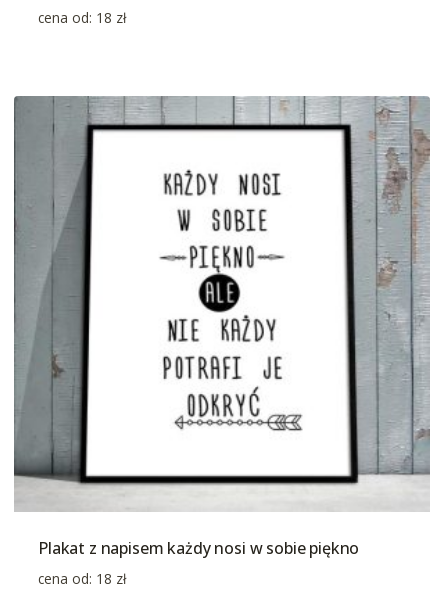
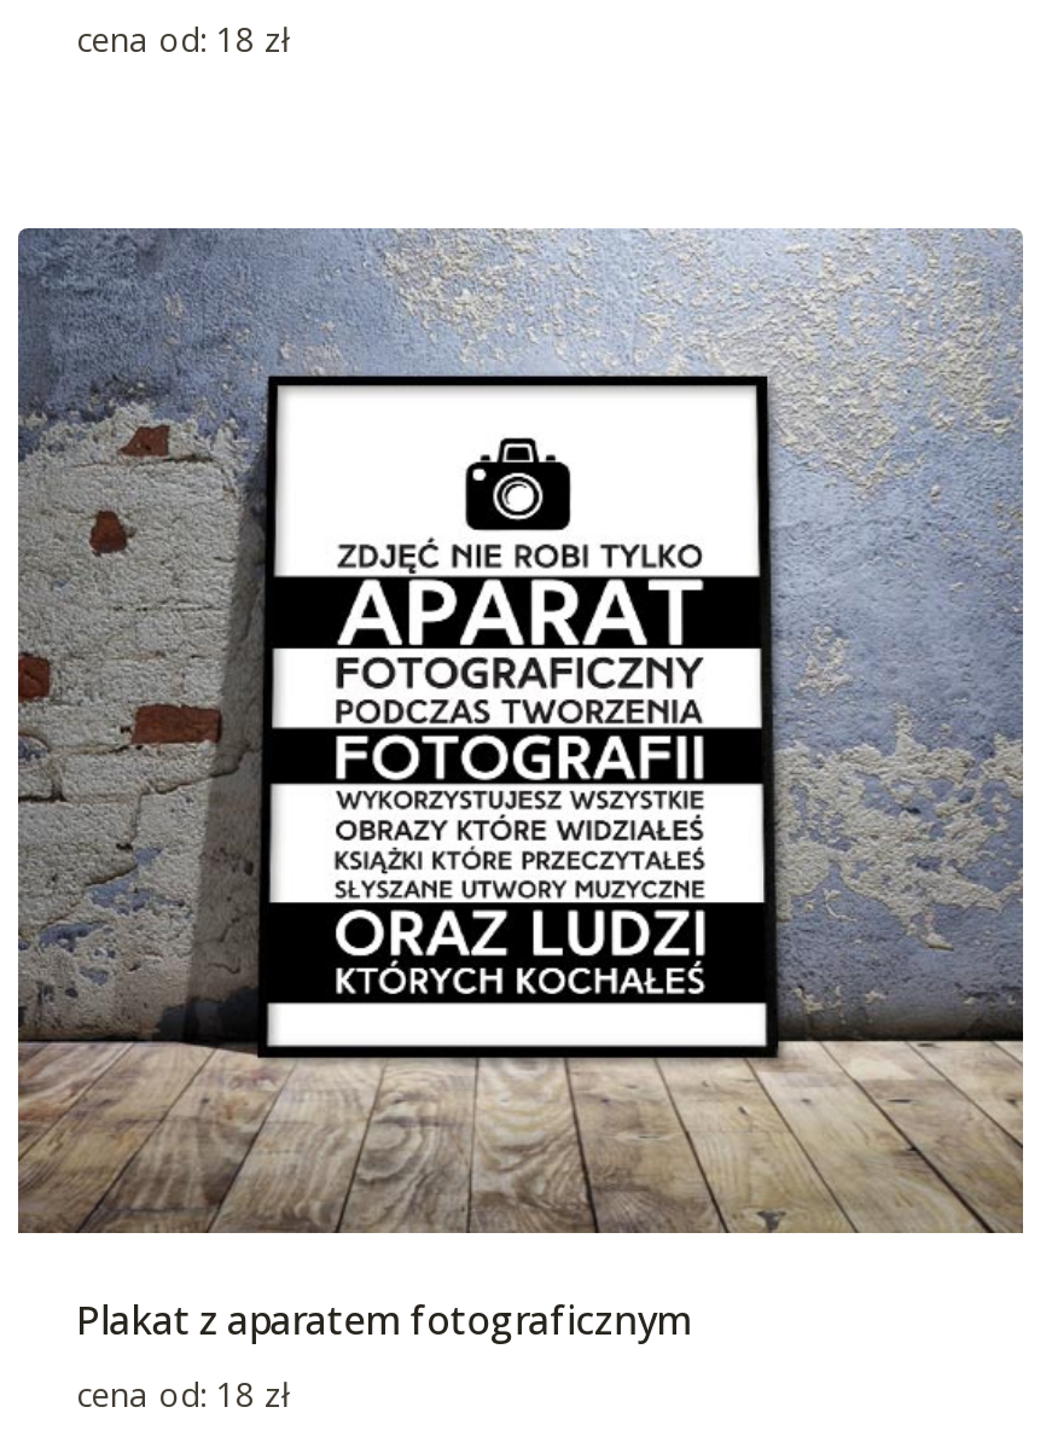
- [image]
- Plakat z napisem każdy nosi w sobie piękno
+ [image]
+ Plakat z aparatem fotograficznym
